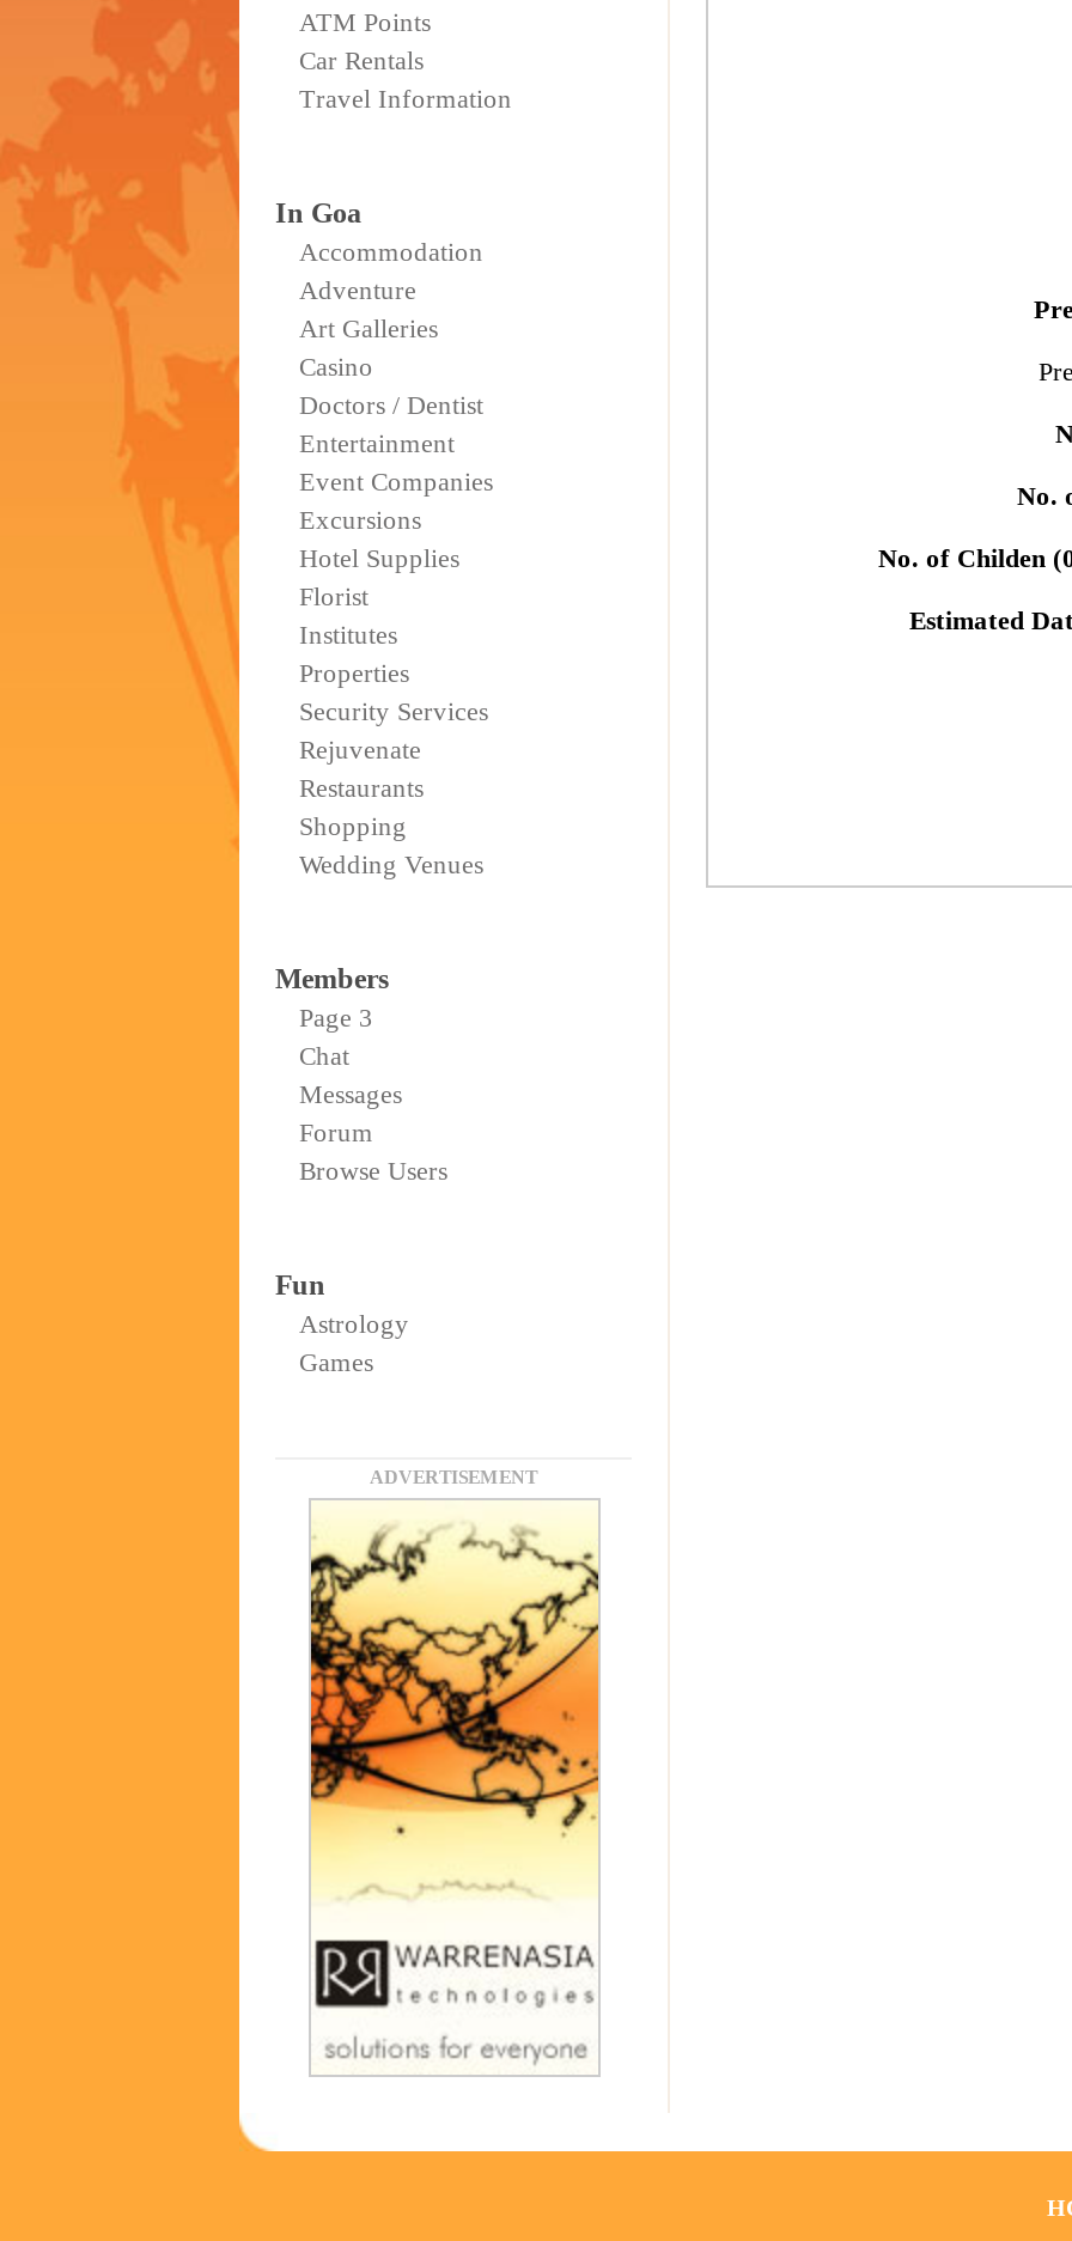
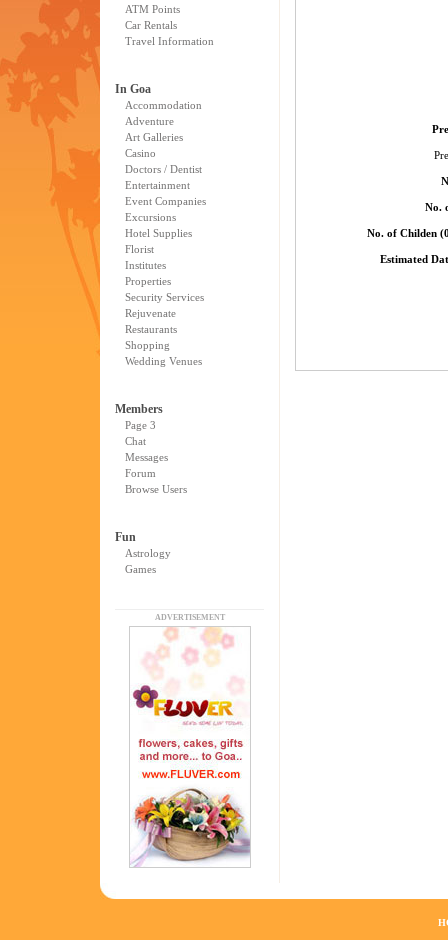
- [image]
+ [image]
